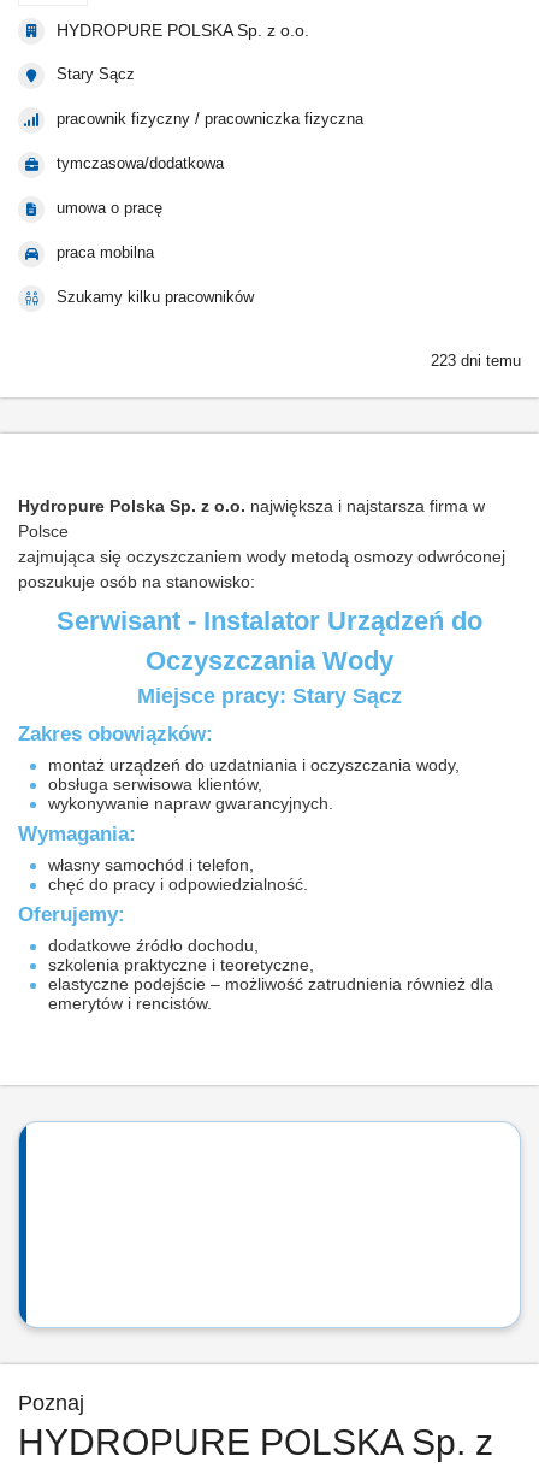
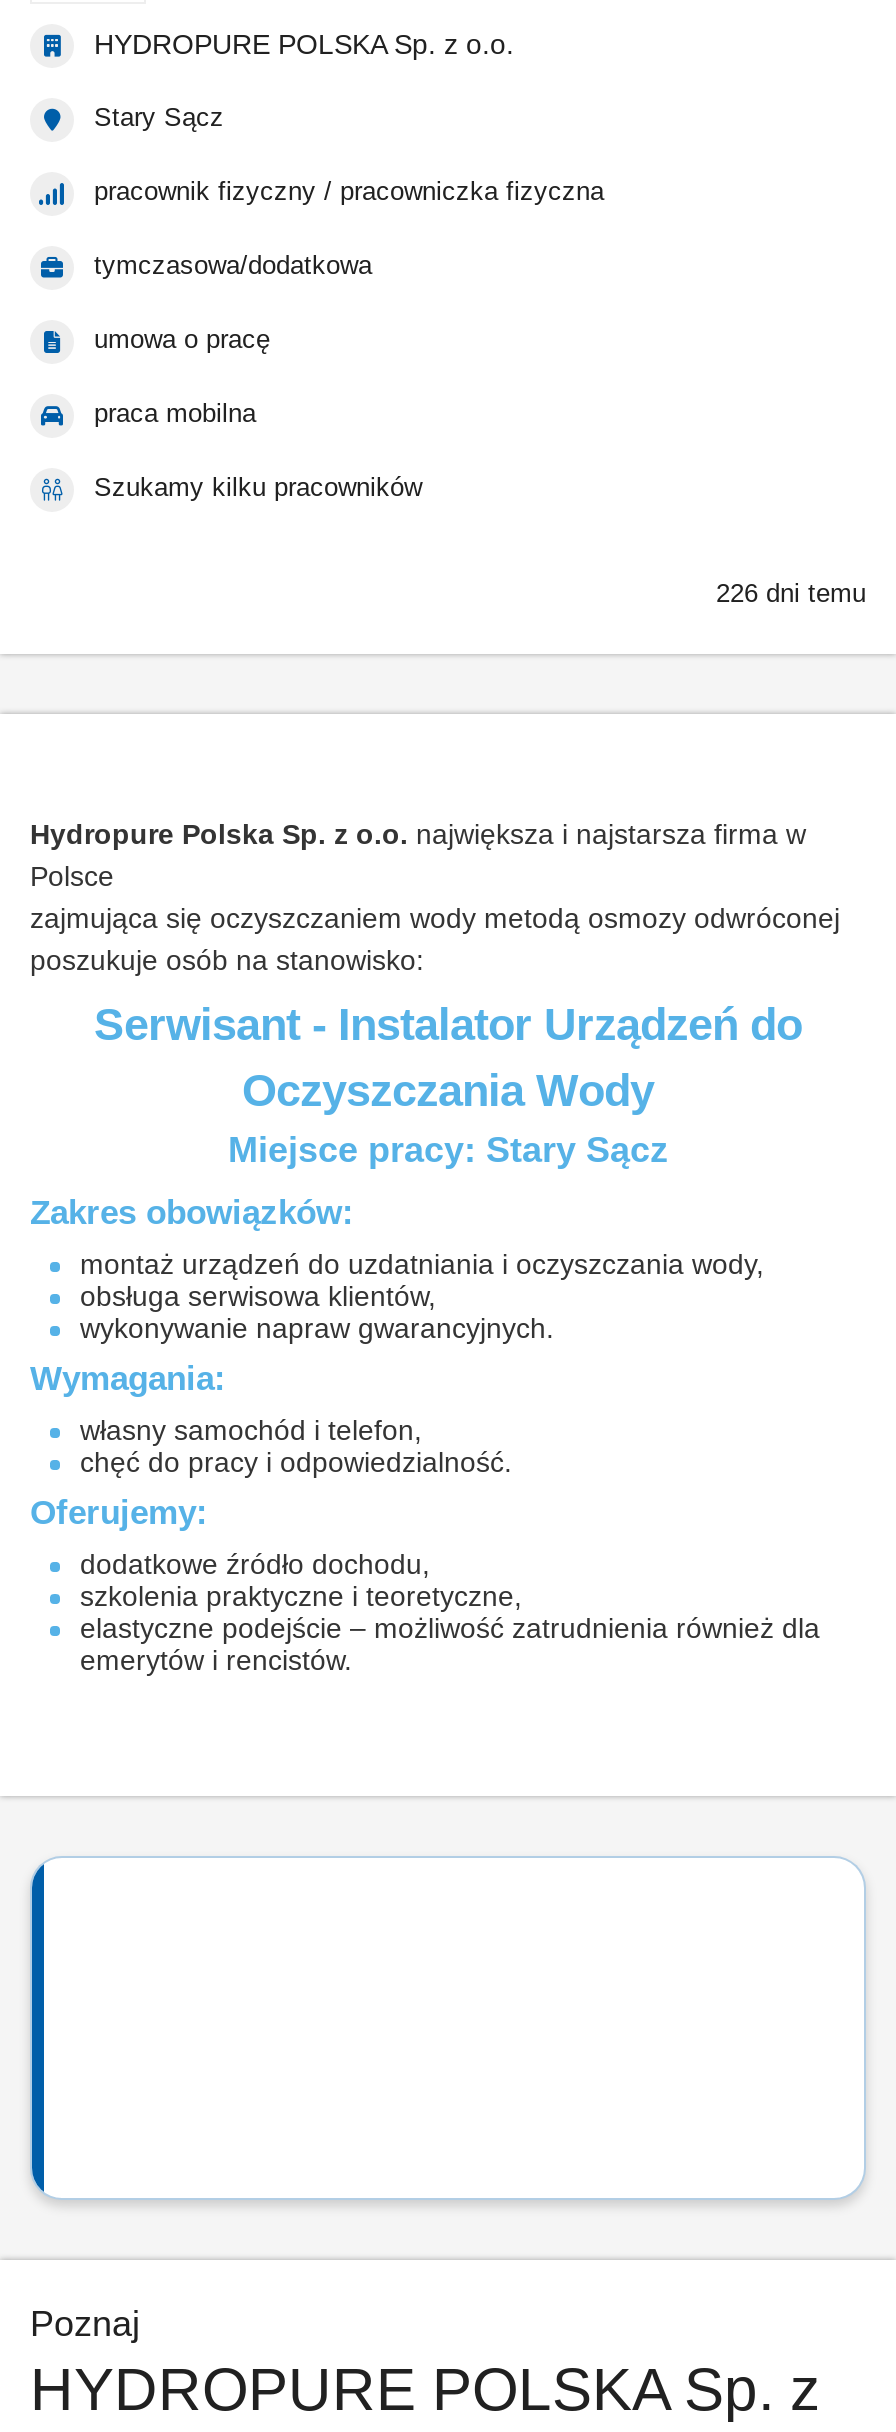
- 223 dni temu
+ 226 dni temu
